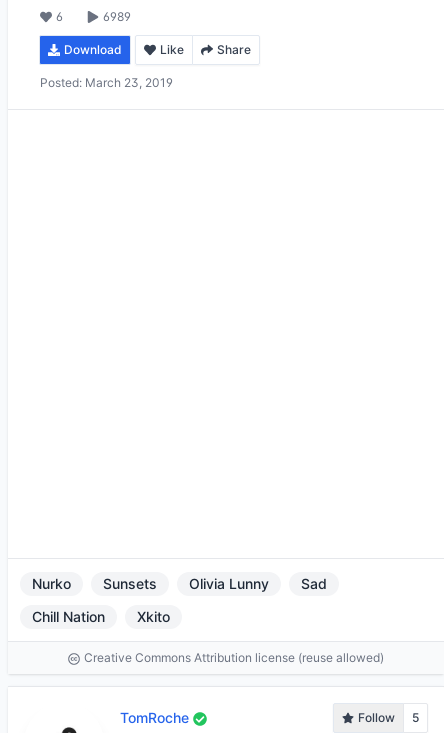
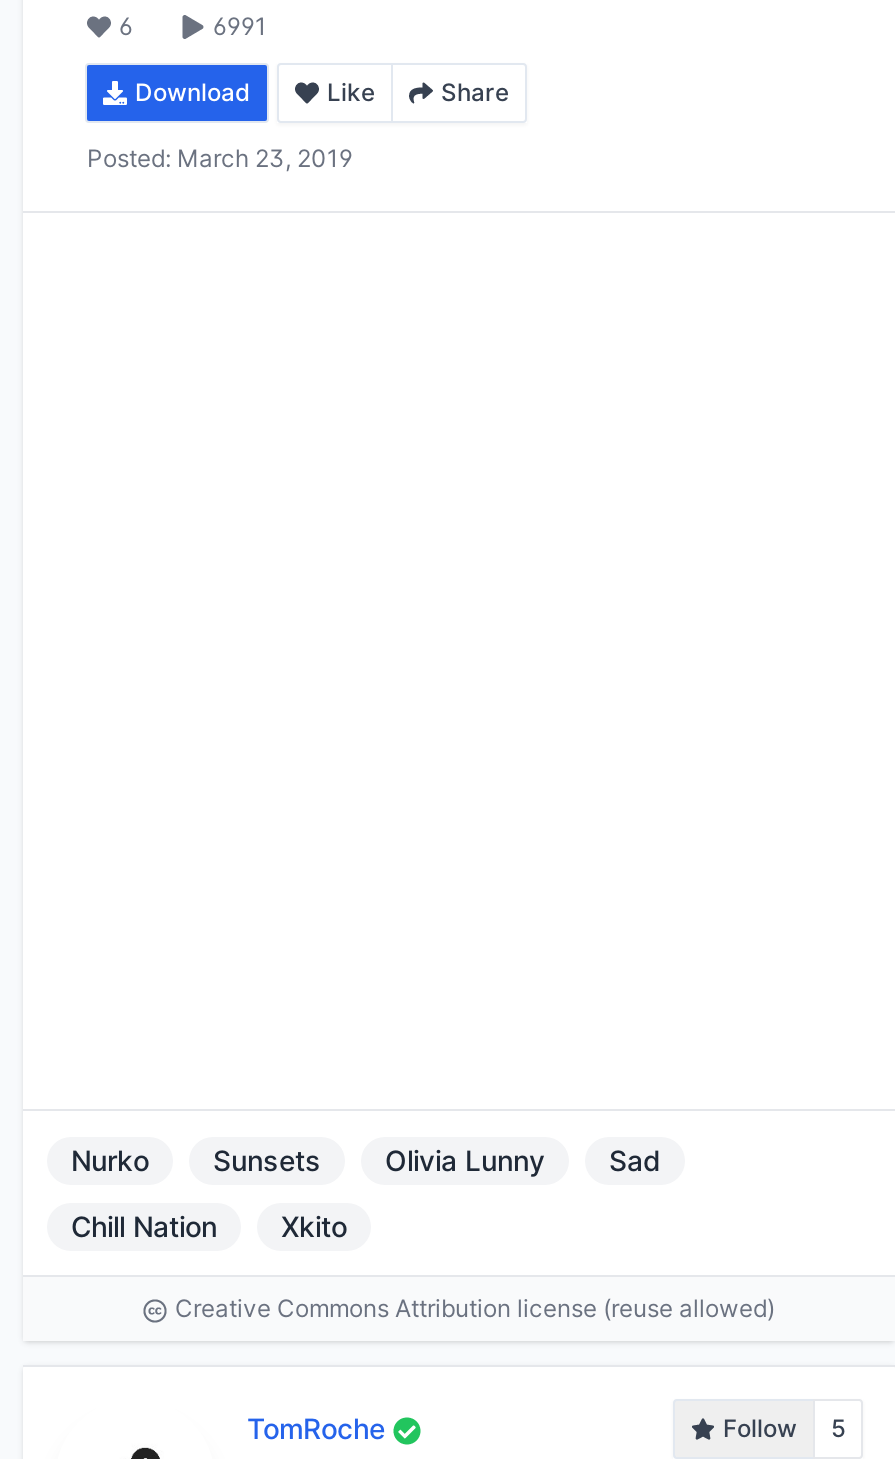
- 6989
+ 6991
